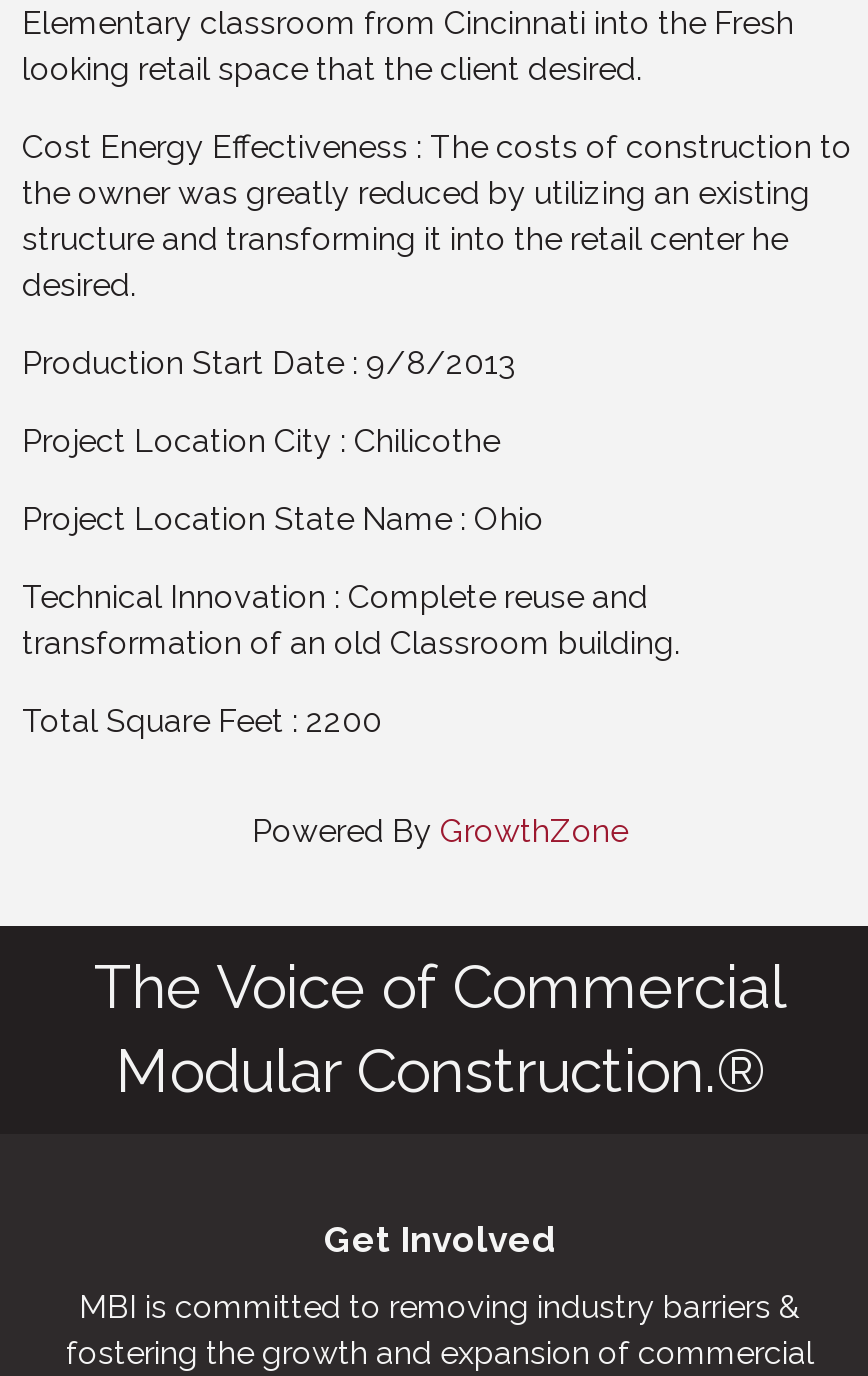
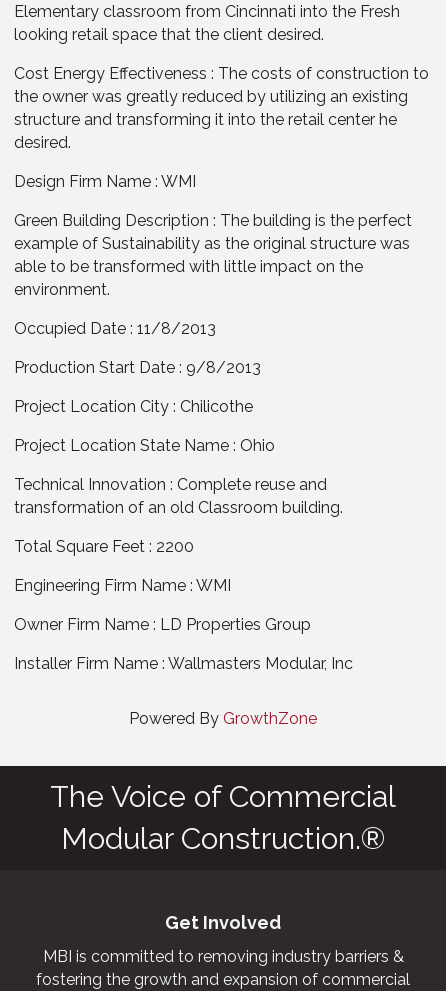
+ Design Firm Name : WMI
+ Green Building Description : The building is the perfect
+ example of Sustainability as the original structure was
+ able to be transformed with little impact on the
+ environment.
+ Occupied Date : 11/8/2013

+ Engineering Firm Name : WMI
+ Owner Firm Name : LD Properties Group
+ Installer Firm Name : Wallmasters Modular, Inc
